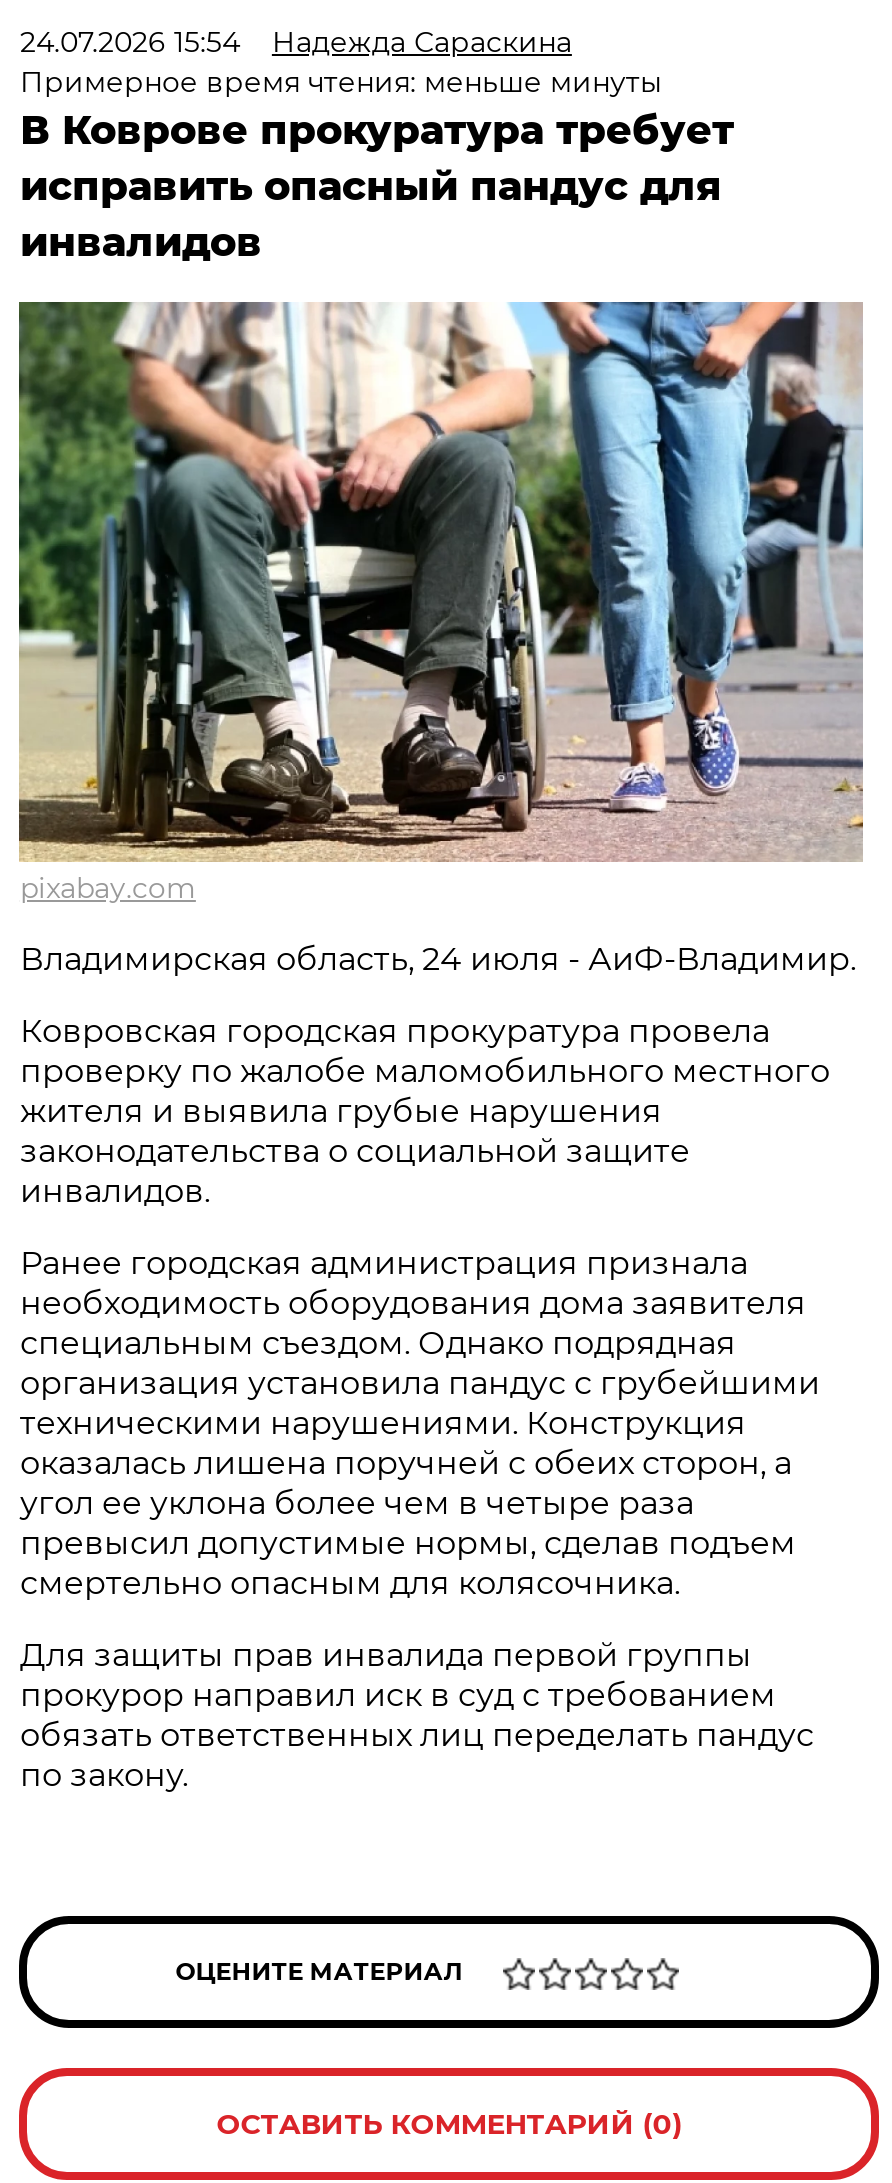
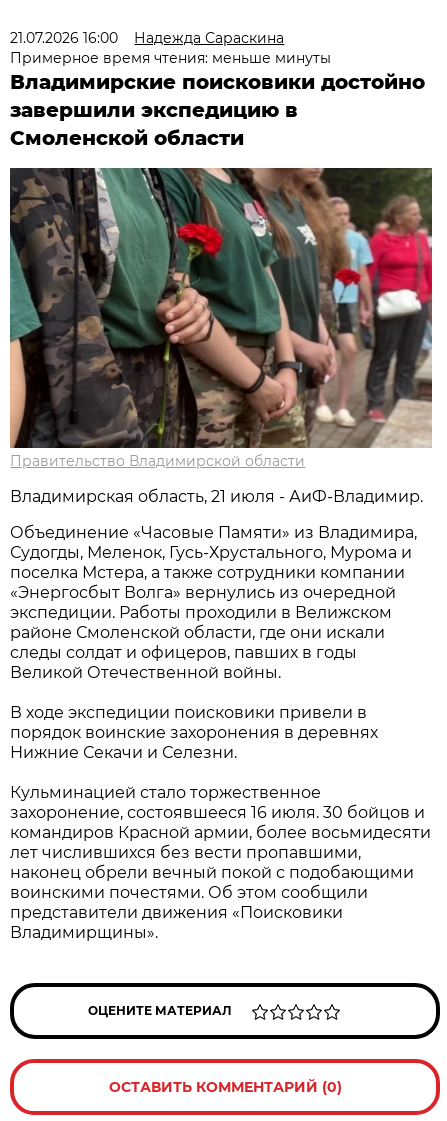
- 24.07.2026 15:54 Надежда Сараскина
+ 21.07.2026 16:00 Надежда Сараскина

- В Коврове прокуратура требует
- исправить опасный пандус для
- инвалидов
+ Владимирские поисковики достойно
+ завершили экспедицию в
+ Смоленской области

- [image]
- pixabay.com
+ [image]
+ Правительство Владимирской области

- Владимирская область, 24 июля - АиФ-Владимир.
+ Владимирская область, 21 июля - АиФ-Владимир.

- Ковровская городская прокуратура провела
- проверку по жалобе маломобильного местного
- жителя и выявила грубые нарушения
- законодательства о социальной защите
- инвалидов.
+ Объединение «Часовые Памяти» из Владимира,
+ Судогды, Меленок, Гусь-Хрустального, Мурома и
+ поселка Мстера, а также сотрудники компании
+ «Энергосбыт Волга» вернулись из очередной
+ экспедиции. Работы проходили в Велижском
+ районе Смоленской области, где они искали
+ следы солдат и офицеров, павших в годы
+ Великой Отечественной войны.

- Ранее городская администрация признала
- необходимость оборудования дома заявителя
- специальным съездом. Однако подрядная
- организация установила пандус с грубейшими
- техническими нарушениями. Конструкция
- оказалась лишена поручней с обеих сторон, а
- угол ее уклона более чем в четыре раза
- превысил допустимые нормы, сделав подъем
- смертельно опасным для колясочника.
+ В ходе экспедиции поисковики привели в
+ порядок воинские захоронения в деревнях
+ Нижние Секачи и Селезни.

- Для защиты прав инвалида первой группы
- прокурор направил иск в суд с требованием
- обязать ответственных лиц переделать пандус
- по закону.
+ Кульминацией стало торжественное
+ захоронение, состоявшееся 16 июля. 30 бойцов и
+ командиров Красной армии, более восьмидесяти
+ лет числившихся без вести пропавшими,
+ наконец обрели вечный покой с подобающими
+ воинскими почестями. Об этом сообщили
+ представители движения «Поисковики
+ Владимирщины».
